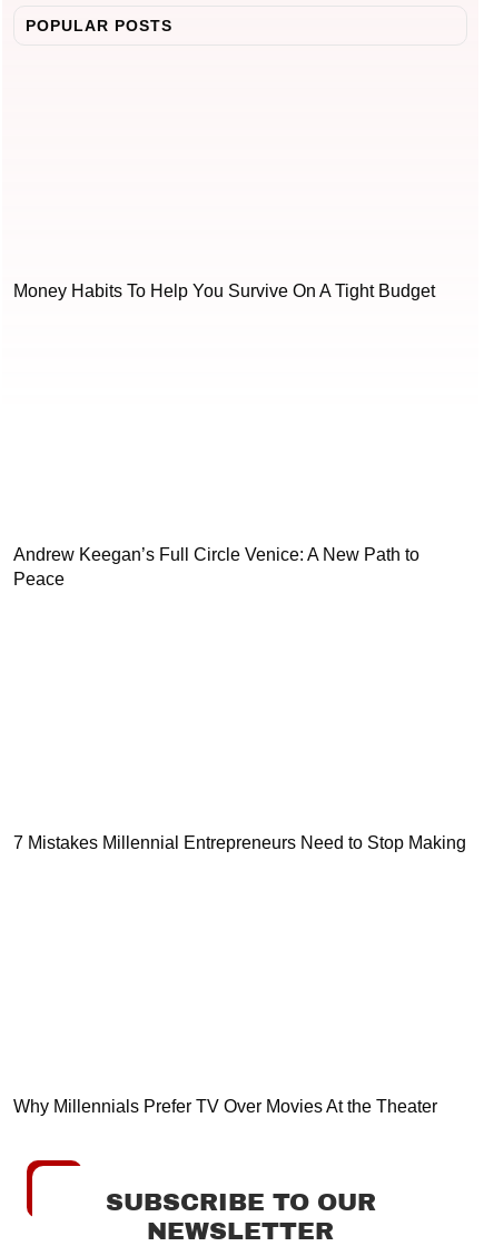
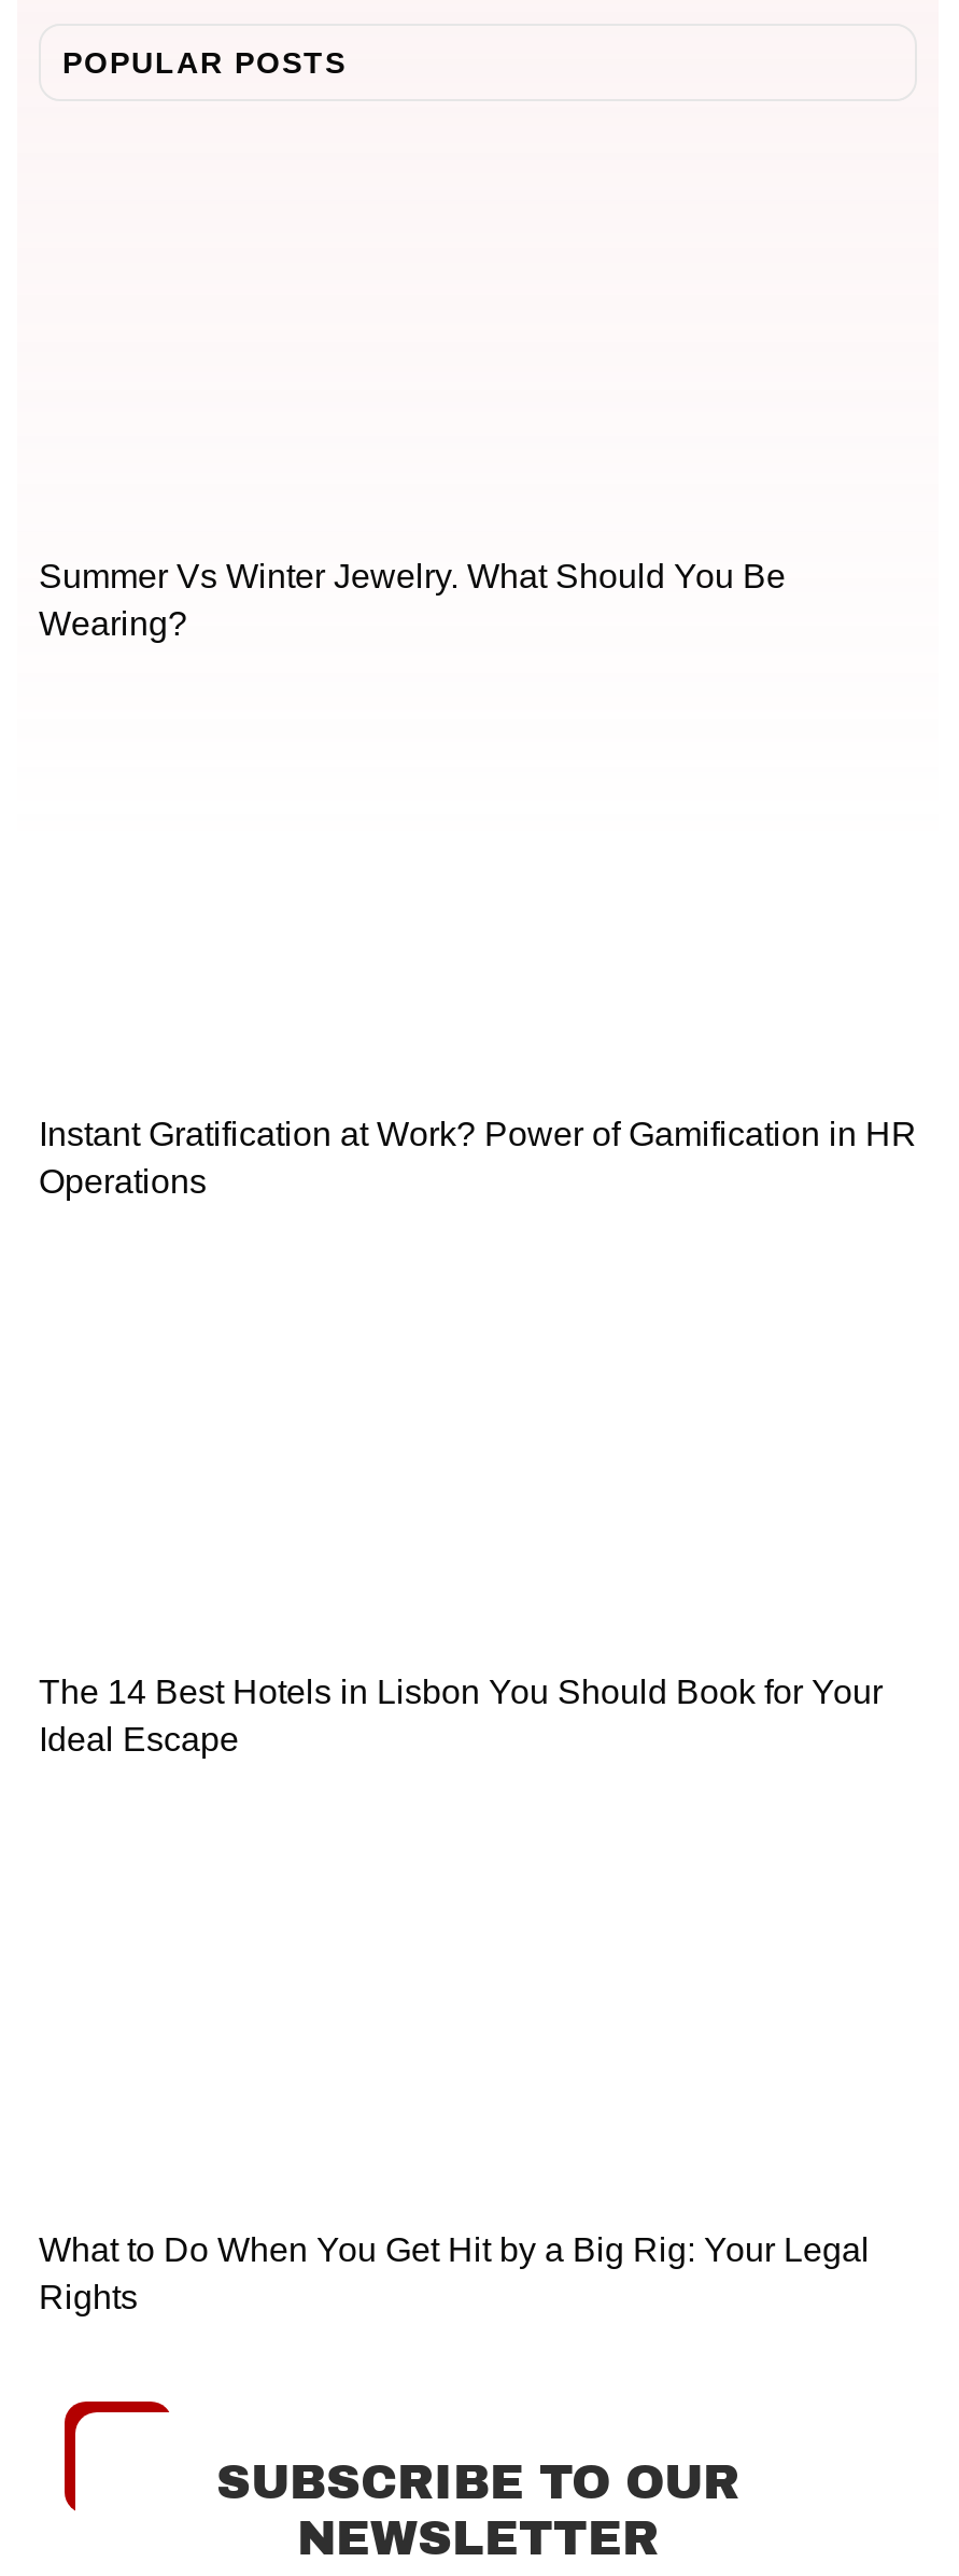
- Money Habits To Help You Survive On A Tight Budget
+ Summer Vs Winter Jewelry. What Should You Be
+ Wearing?

- Andrew Keegan’s Full Circle Venice: A New Path to
- Peace
+ Instant Gratification at Work? Power of Gamification in HR
+ Operations

- 7 Mistakes Millennial Entrepreneurs Need to Stop Making
+ The 14 Best Hotels in Lisbon You Should Book for Your
+ Ideal Escape

- Why Millennials Prefer TV Over Movies At the Theater
+ What to Do When You Get Hit by a Big Rig: Your Legal
+ Rights
